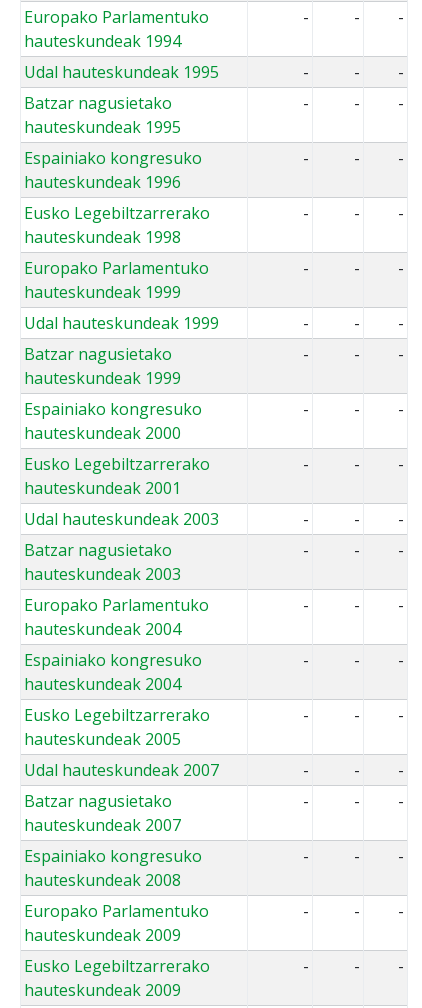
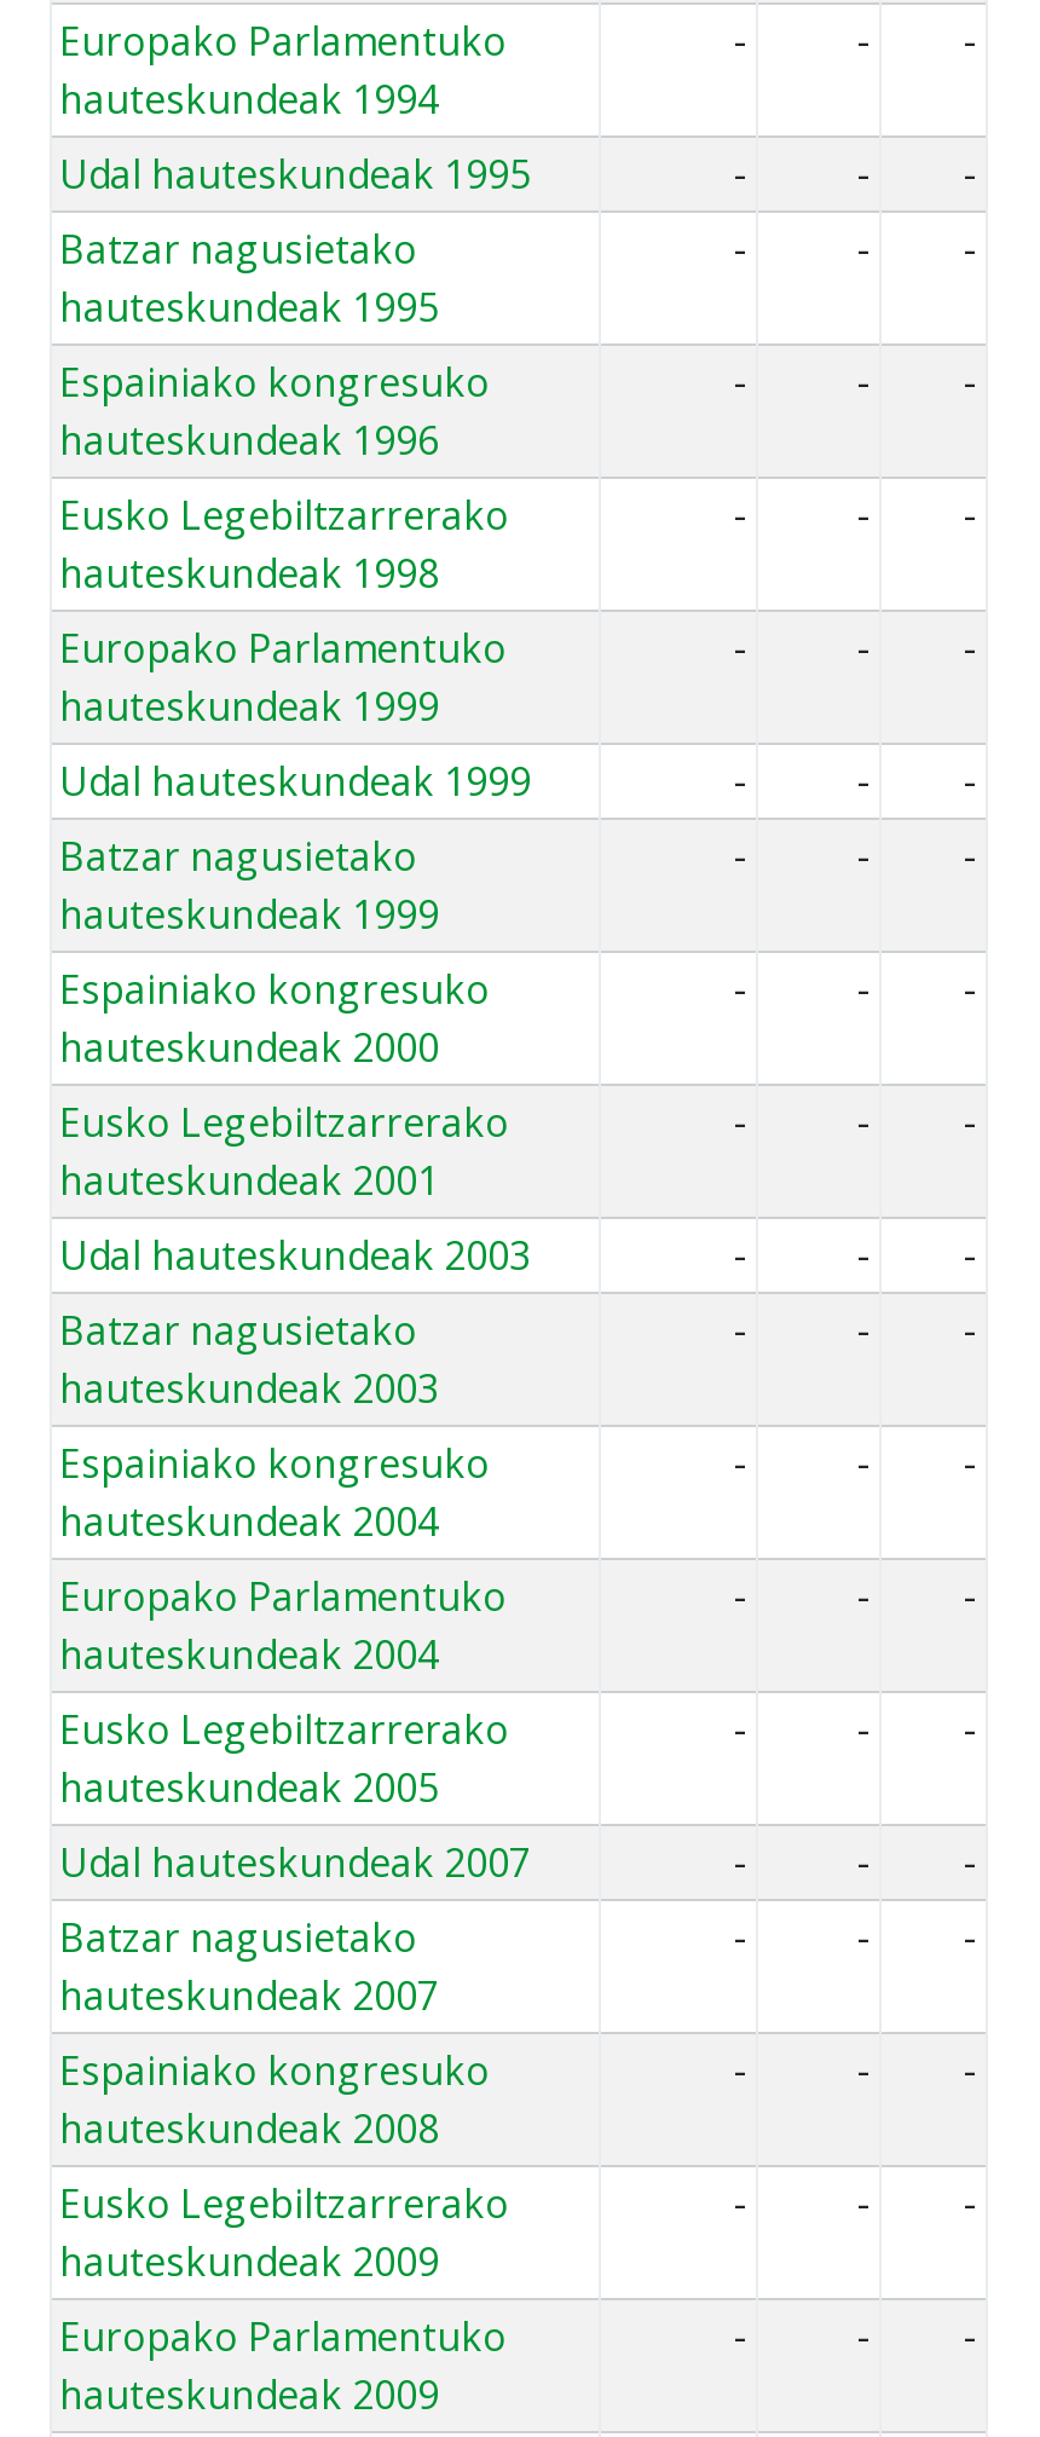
- Europako Parlamentuko
+ Espainiako kongresuko

- Espainiako kongresuko
+ Europako Parlamentuko

- Europako Parlamentuko
+ Eusko Legebiltzarrerako

- Eusko Legebiltzarrerako
+ Europako Parlamentuko
